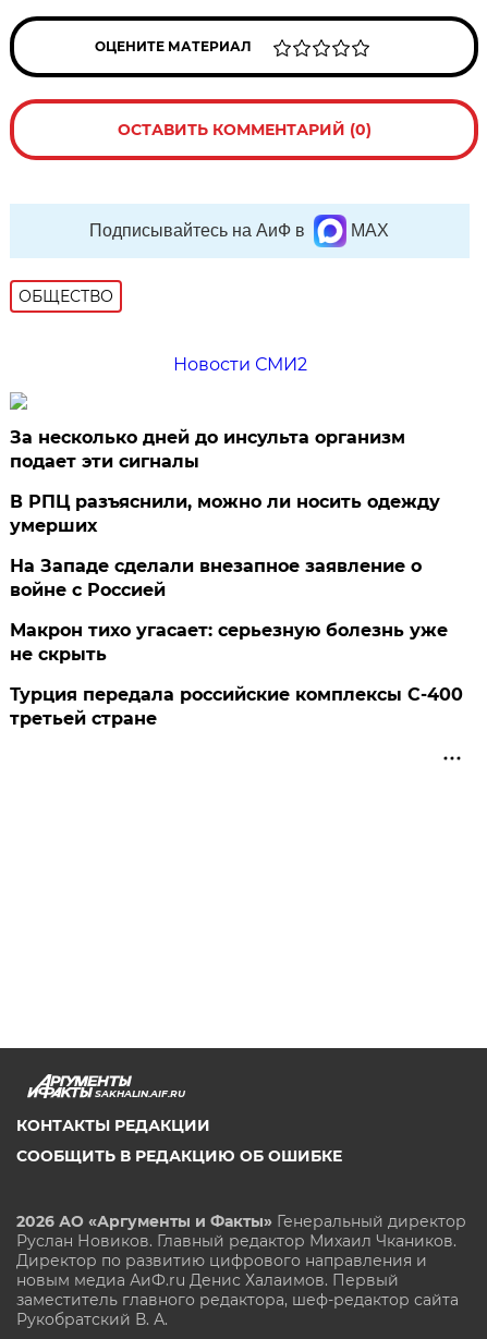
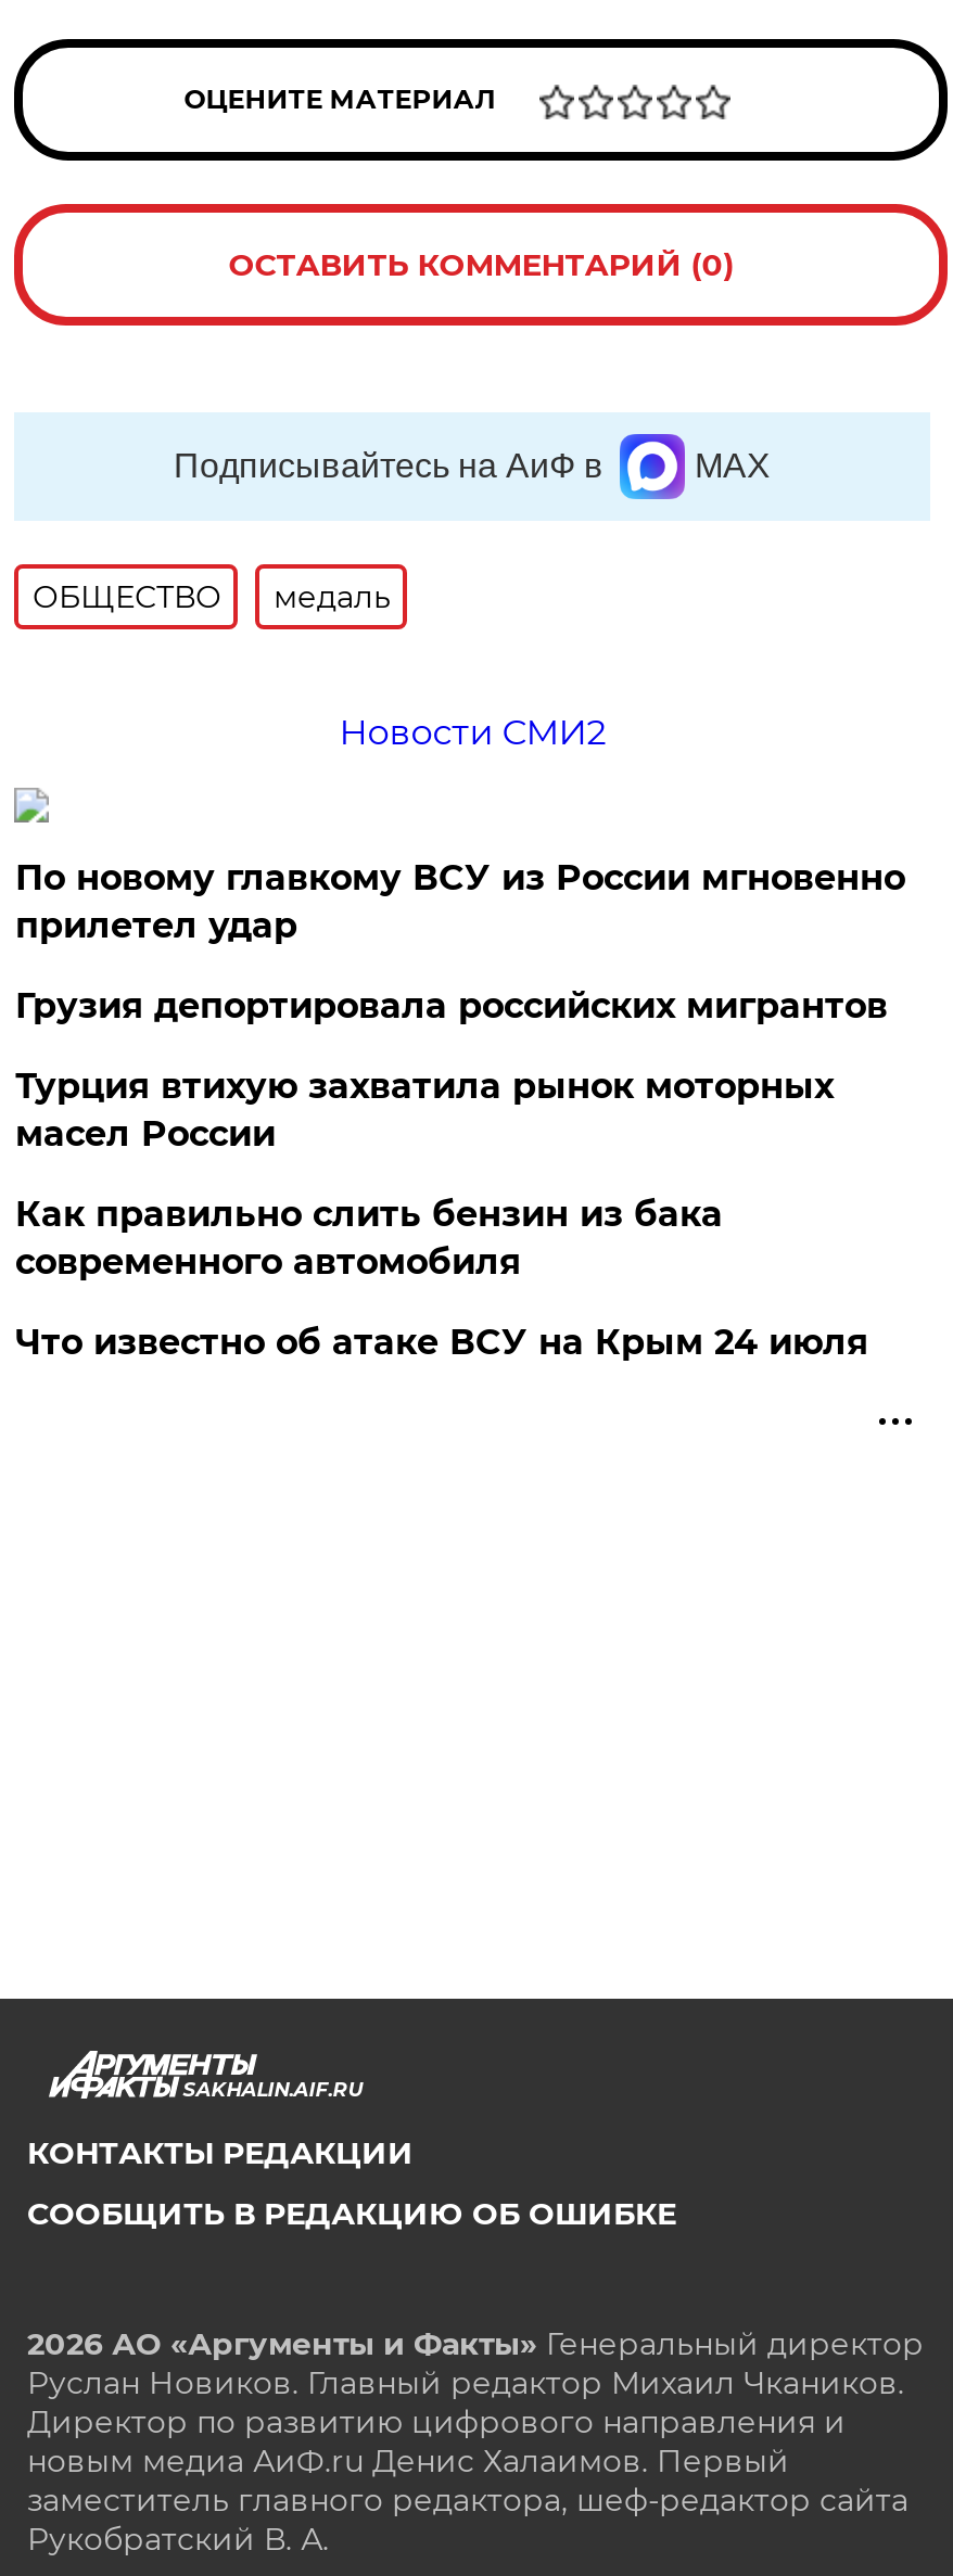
+ медаль

- За несколько дней до инсульта организм
- подает эти сигналы
+ По новому главкому ВСУ из России мгновенно
+ прилетел удар

- В РПЦ разъяснили, можно ли носить одежду
- умерших
+ Грузия депортировала российских мигрантов

- На Западе сделали внезапное заявление о
- войне с Россией
+ Турция втихую захватила рынок моторных
+ масел России

- Макрон тихо угасает: серьезную болезнь уже
- не скрыть
+ Как правильно слить бензин из бака
+ современного автомобиля

- Турция передала российские комплексы С-400
- третьей стране
+ Что известно об атаке ВСУ на Крым 24 июля
